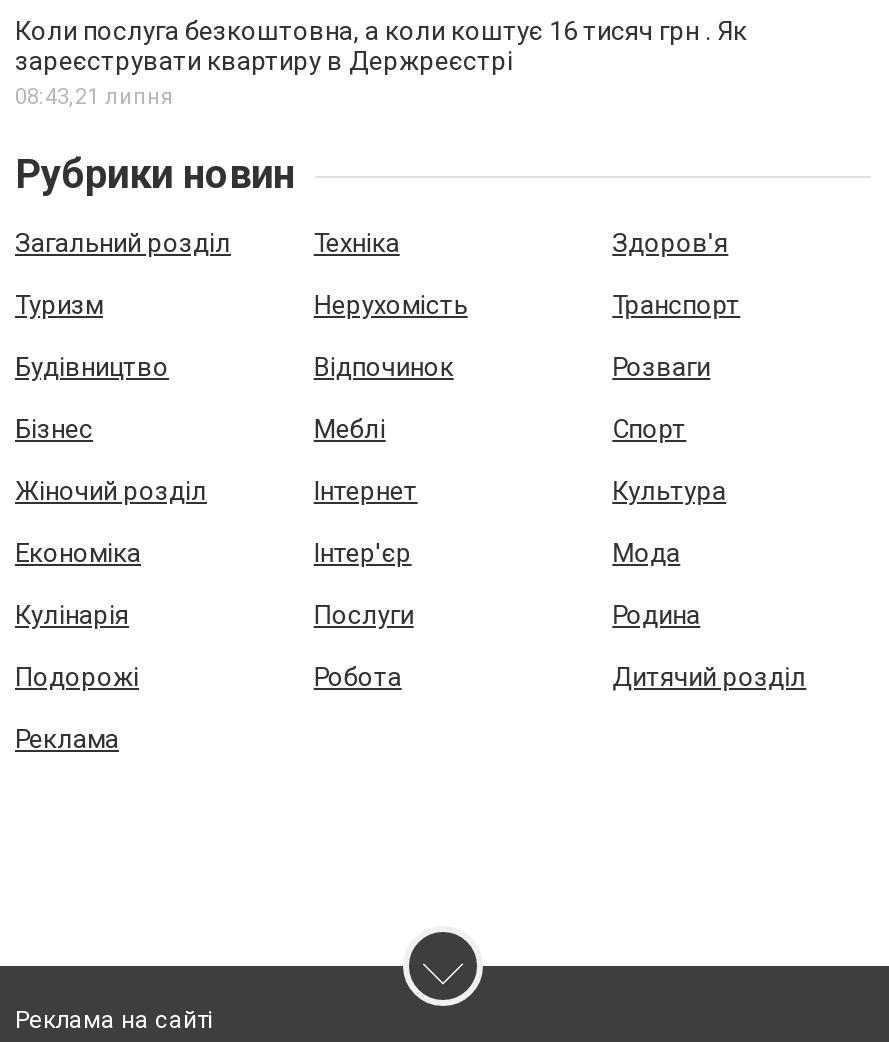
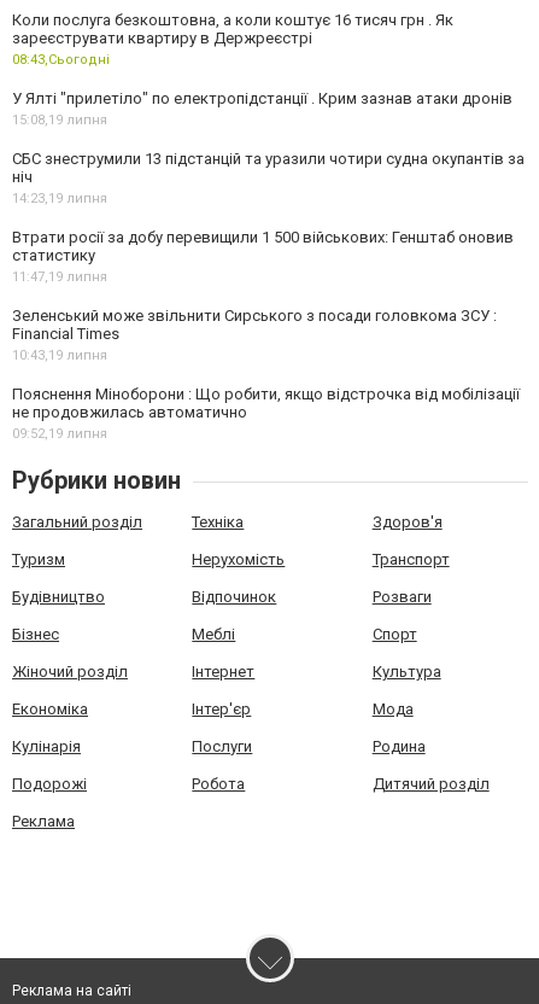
- 08:43,21 липня
+ 08:43,Сьогодні
+ У Ялті "прилетіло" по електропідстанції . Крим зазнав атаки дронів
+ 15:08,19 липня
+ СБС знеструмили 13 підстанцій та уразили чотири судна окупантів за
+ ніч
+ 14:23,19 липня
+ Втрати росії за добу перевищили 1 500 військових: Генштаб оновив
+ статистику
+ 11:47,19 липня
+ Зеленський може звільнити Сирського з посади головкома ЗСУ :
+ Financial Times
+ 10:43,19 липня
+ Пояснення Міноборони : Що робити, якщо відстрочка від мобілізації
+ не продовжилась автоматично
+ 09:52,19 липня
